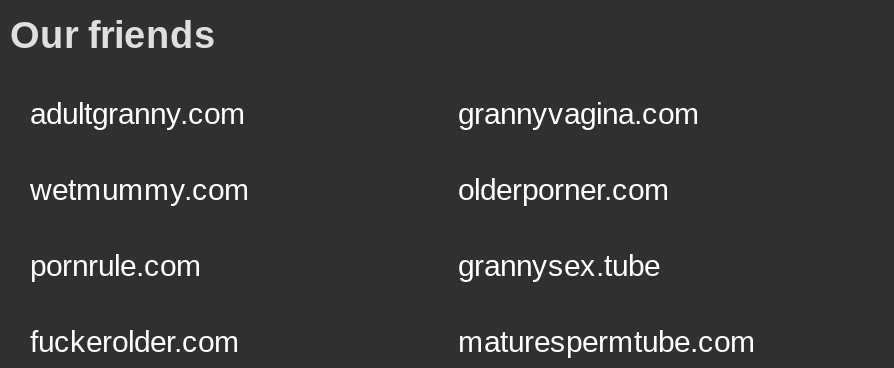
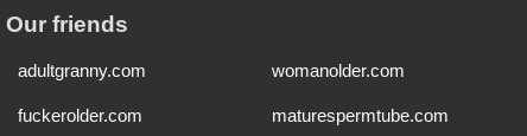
- grannyvagina.com
- wetmummy.com
- olderporner.com
- pornrule.com
- grannysex.tube
+ womanolder.com
